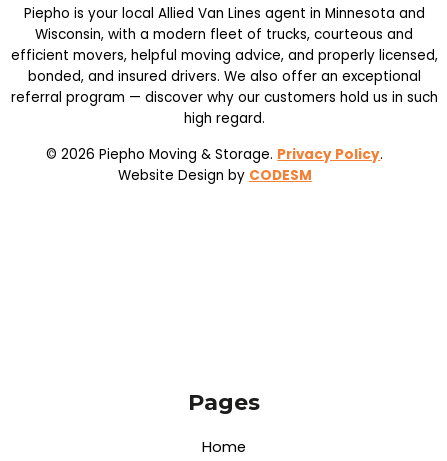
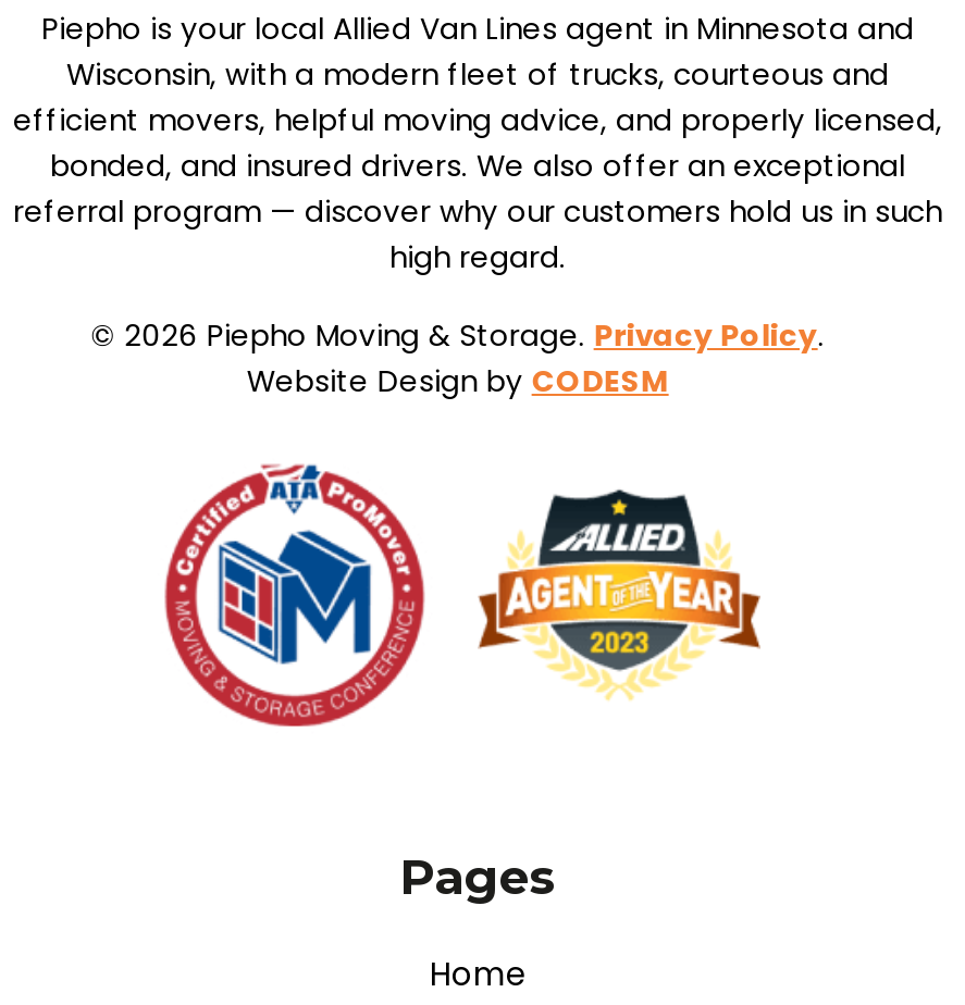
+ [image]

+ [image]
